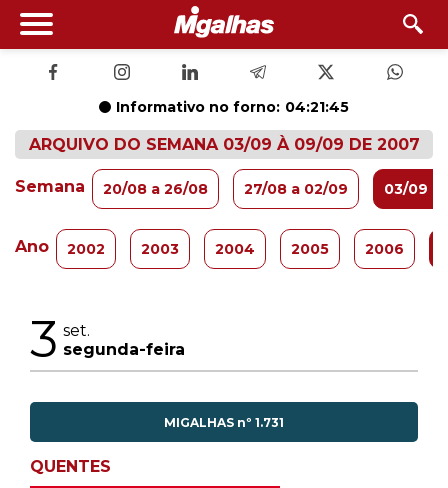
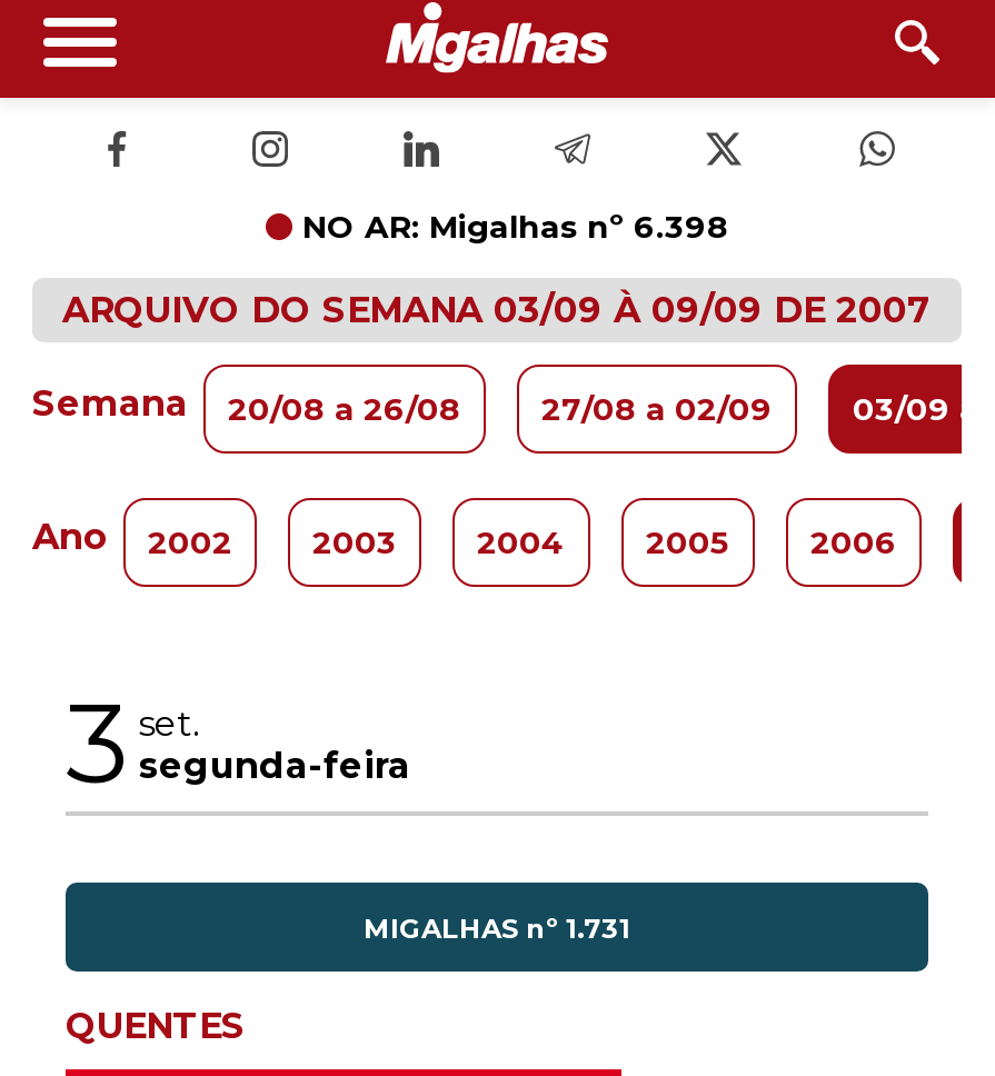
- Informativo no forno: 04:21:45
+ NO AR: Migalhas nº 6.398
